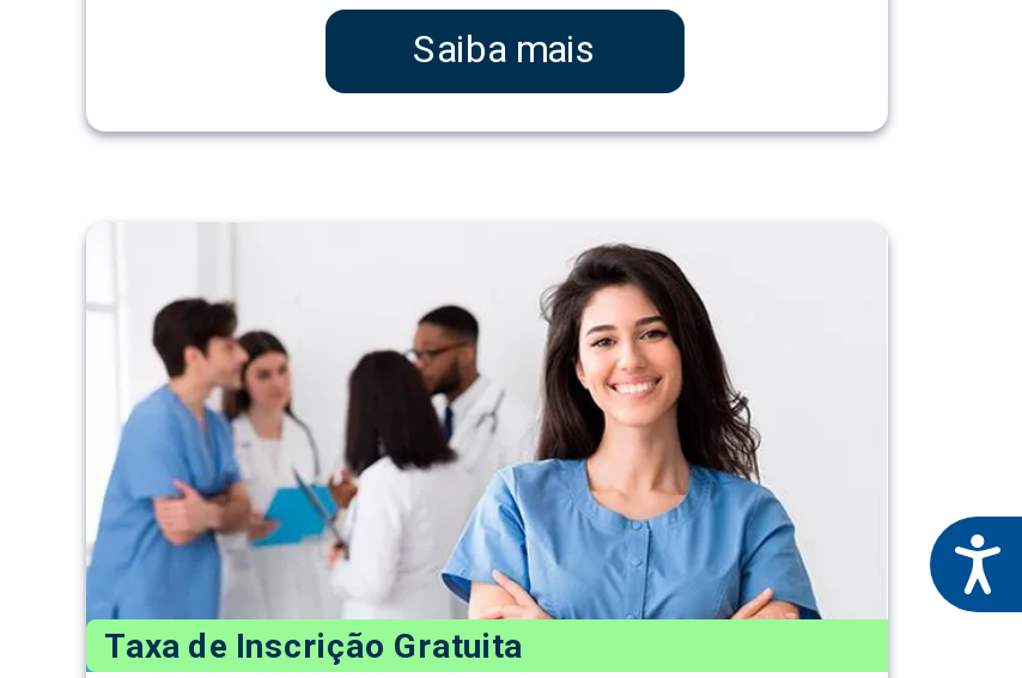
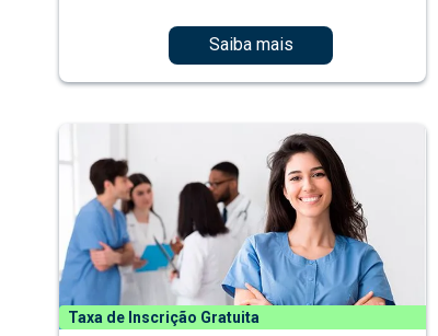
- [image]
